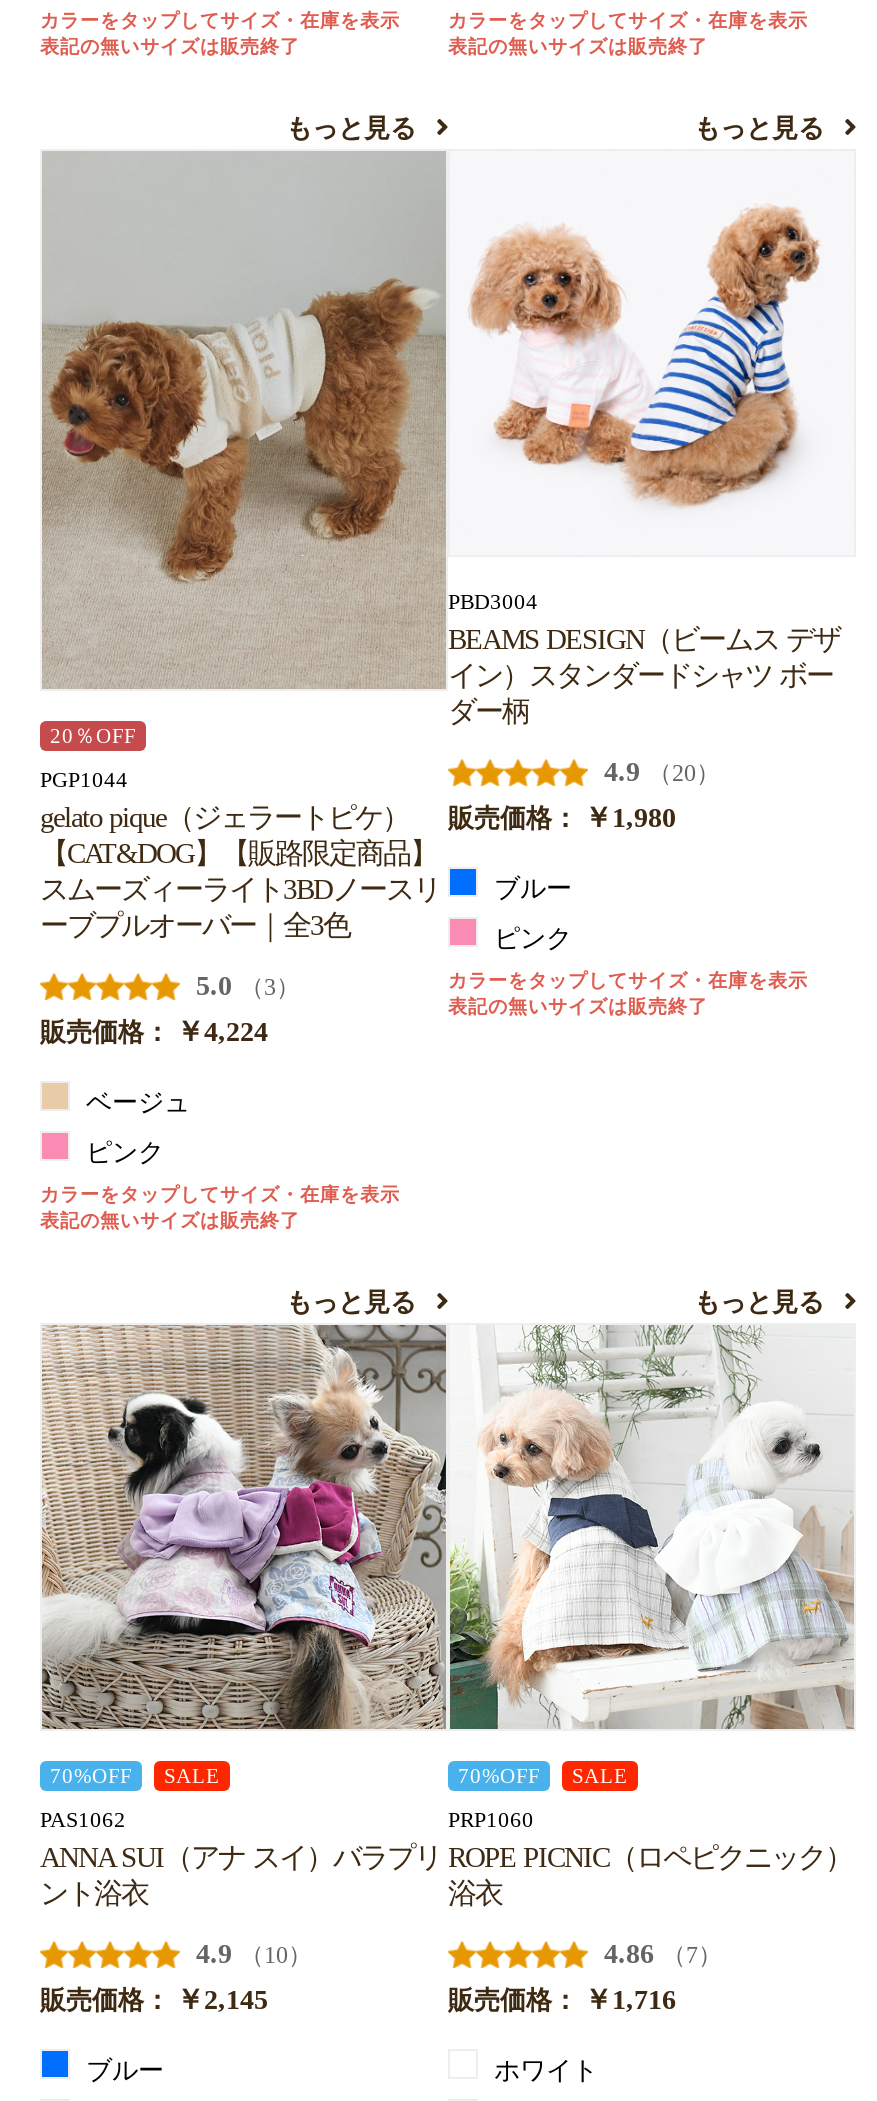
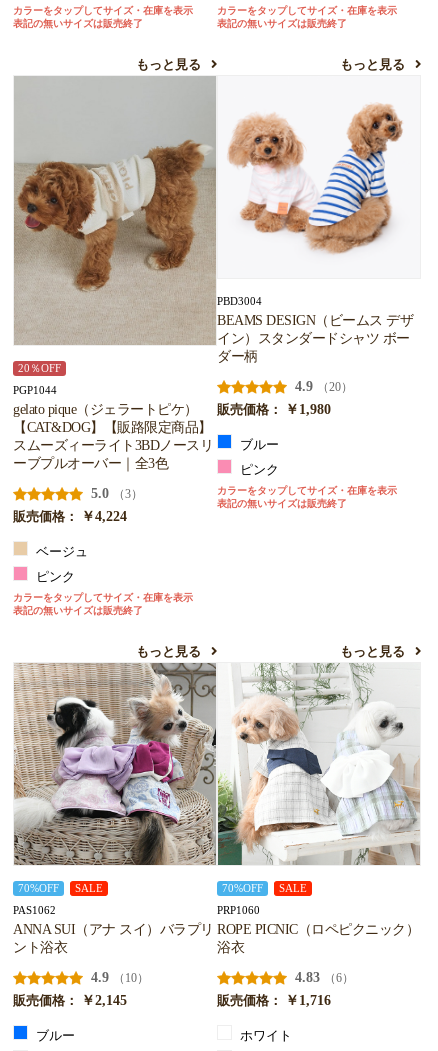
- 4.86（7）
+ 4.83（6）
